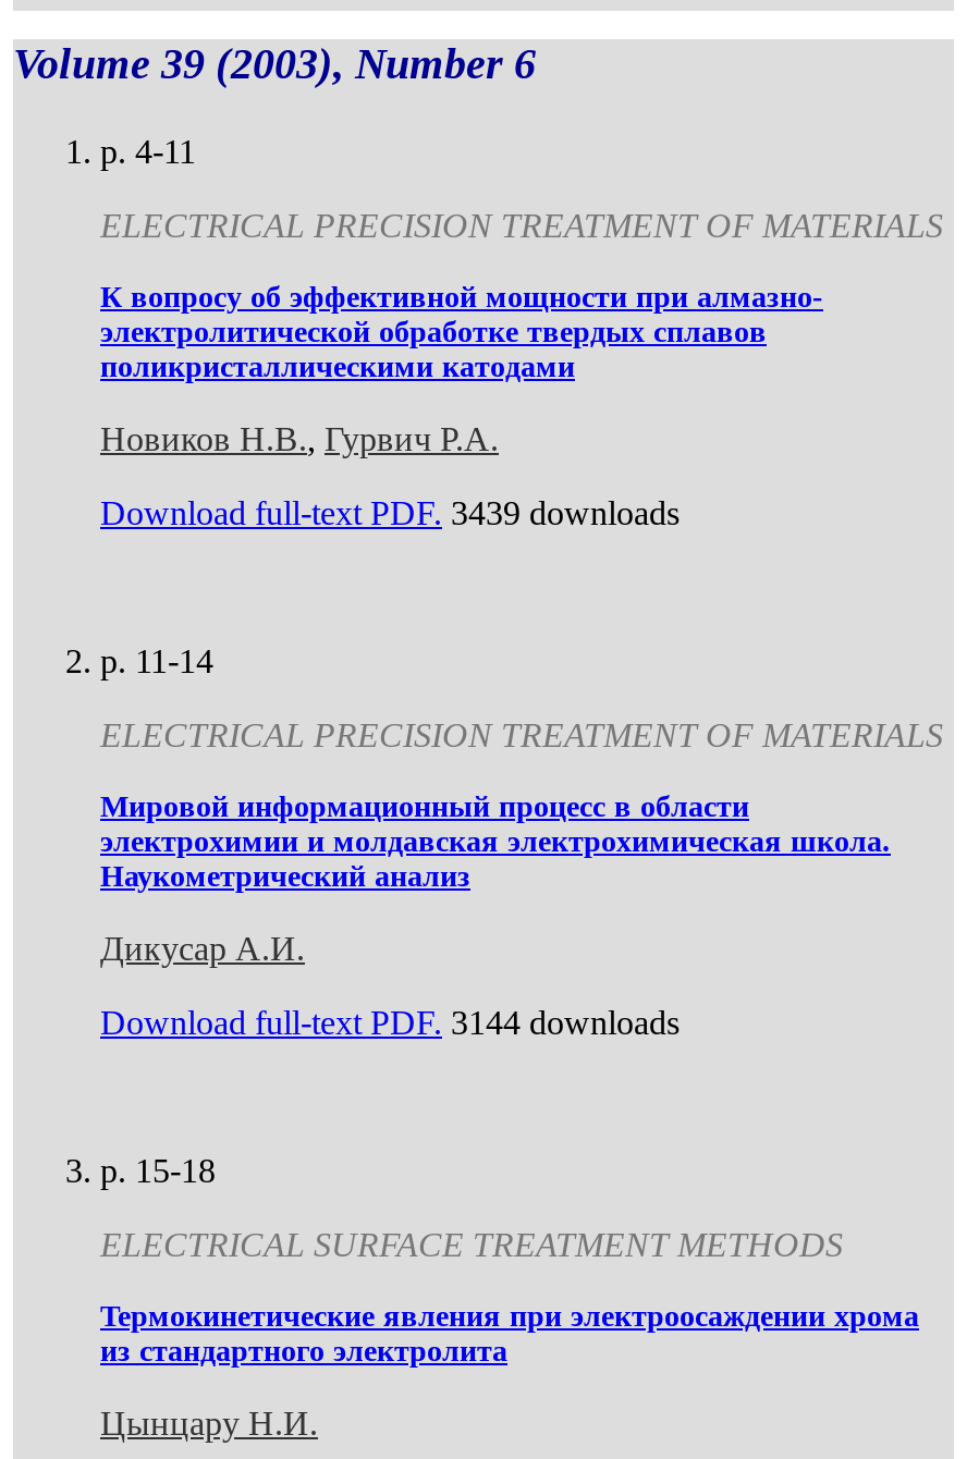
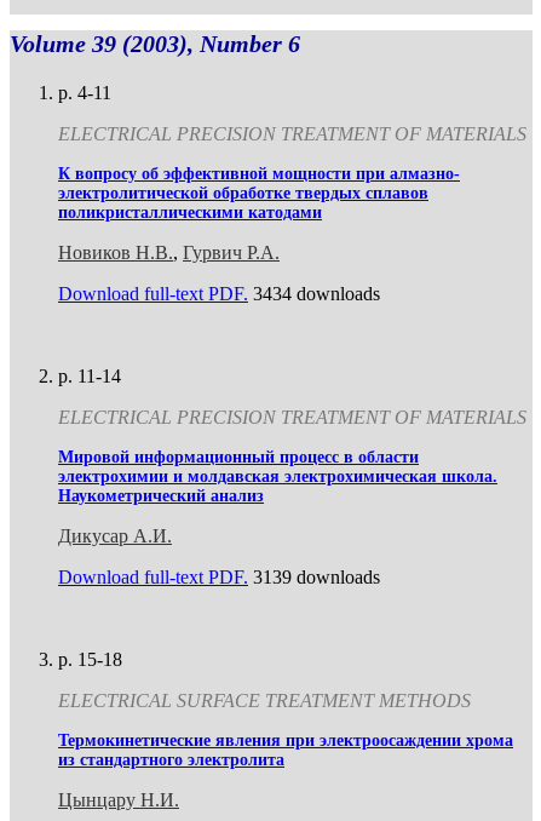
- Download full-text PDF. 3439 downloads
+ Download full-text PDF. 3434 downloads

- Download full-text PDF. 3144 downloads
+ Download full-text PDF. 3139 downloads
